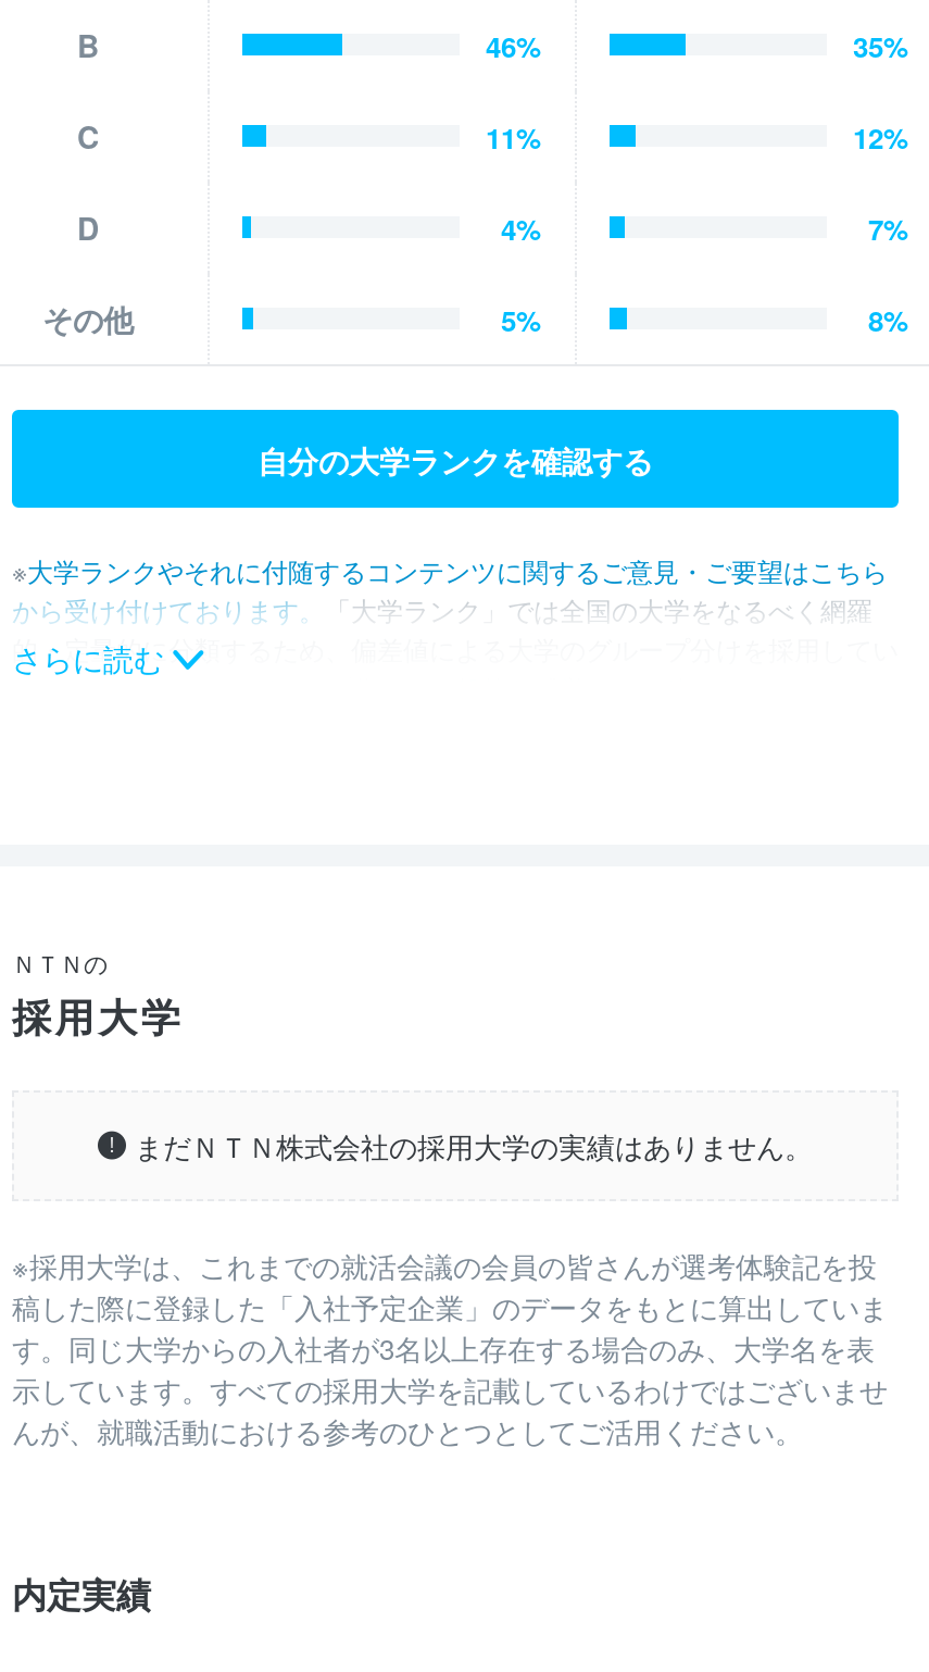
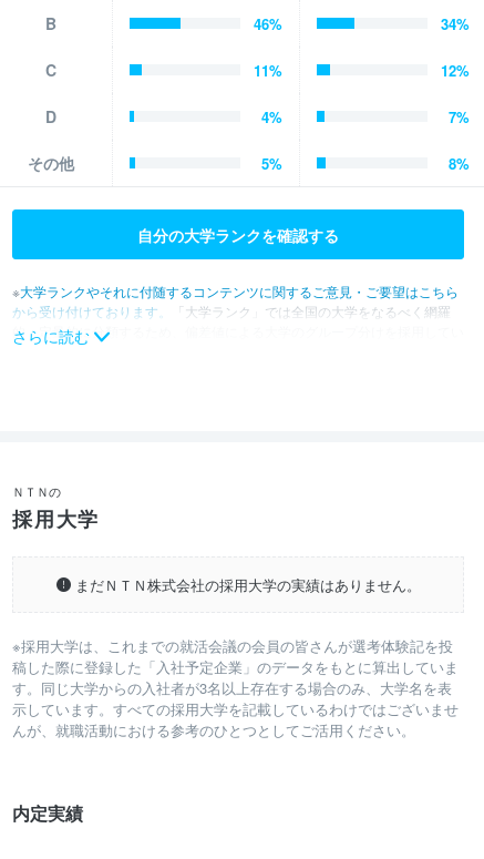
- 35%
+ 34%
